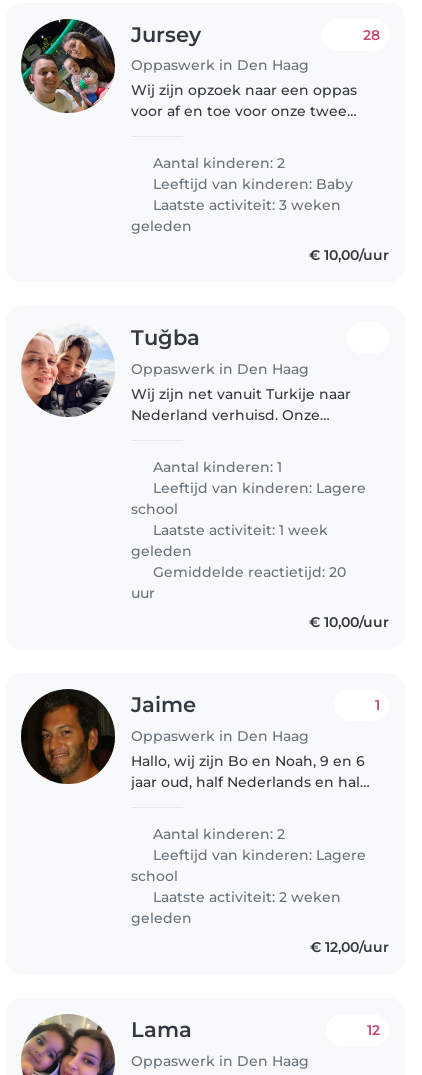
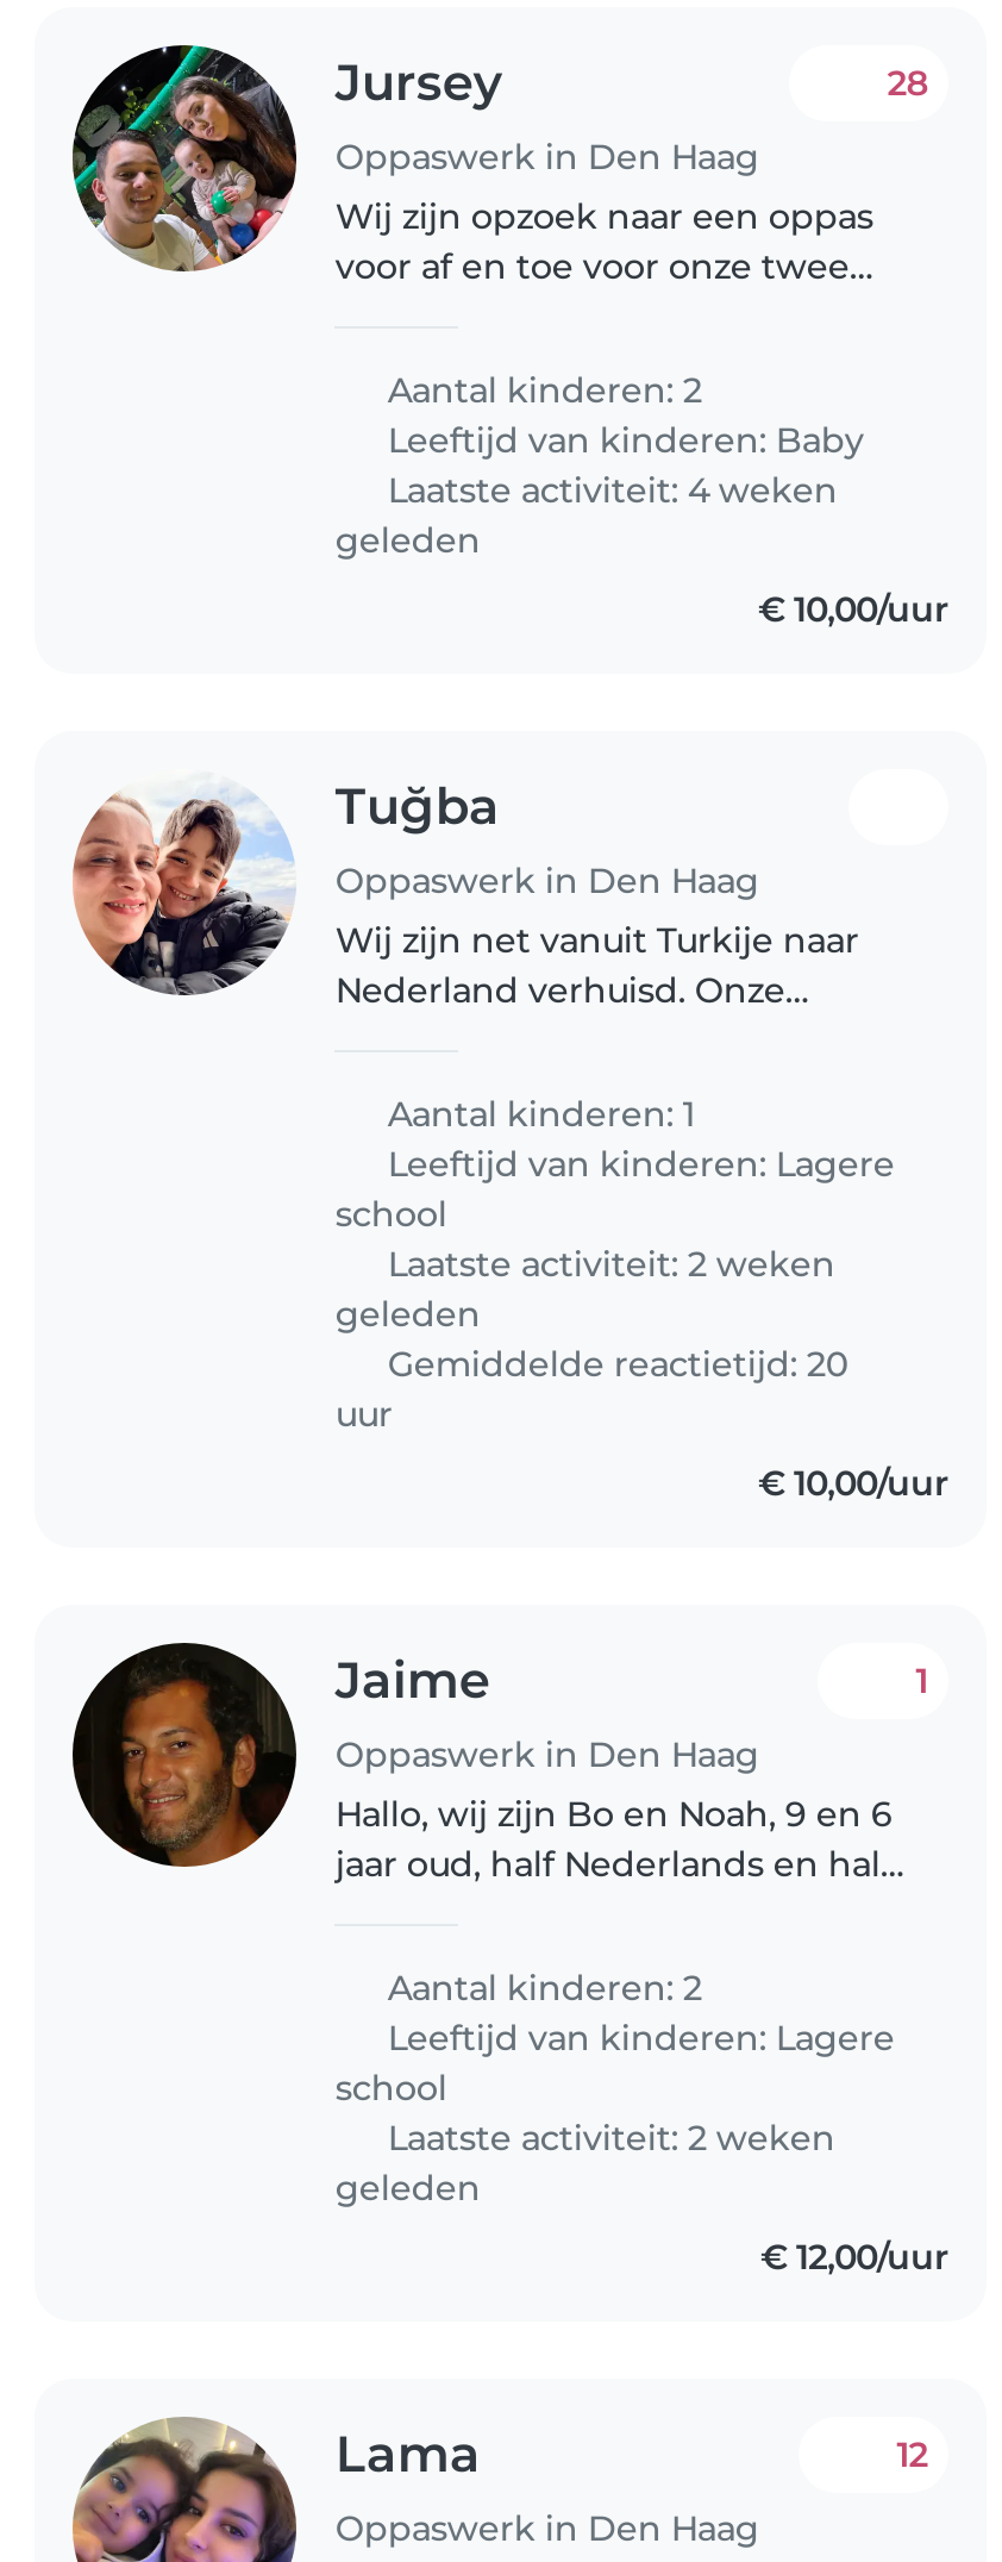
- Laatste activiteit: 3 weken
+ Laatste activiteit: 4 weken

- Laatste activiteit: 1 week
+ Laatste activiteit: 2 weken
